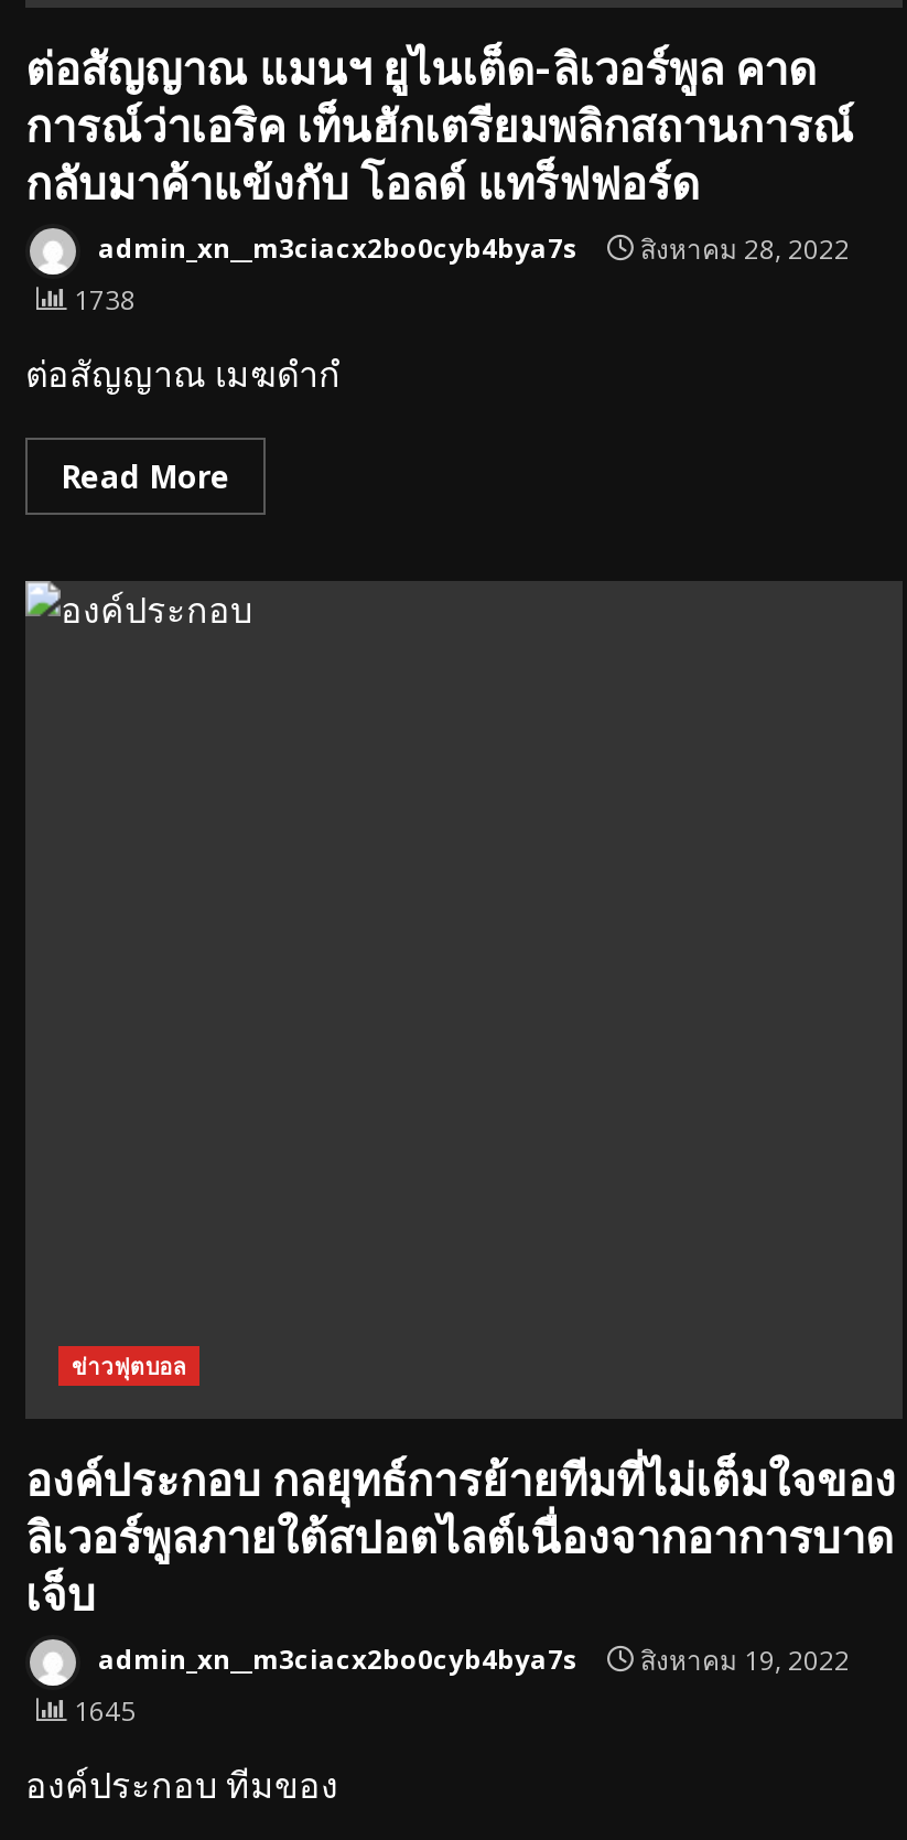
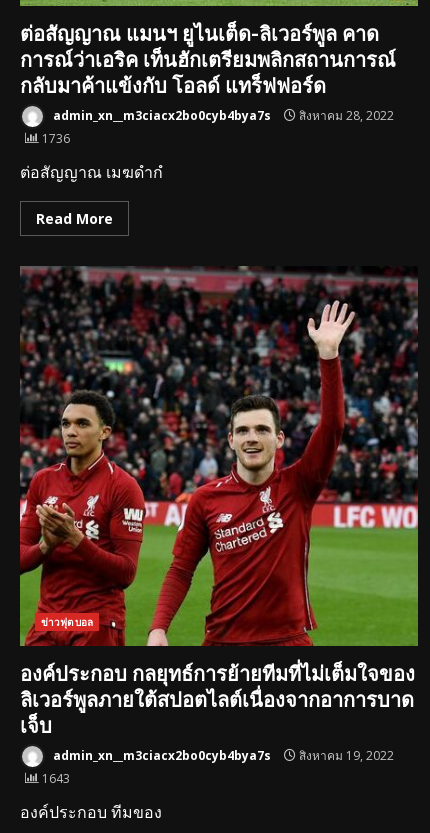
- 1738
+ 1736

+ [image]

- 1645
+ 1643
